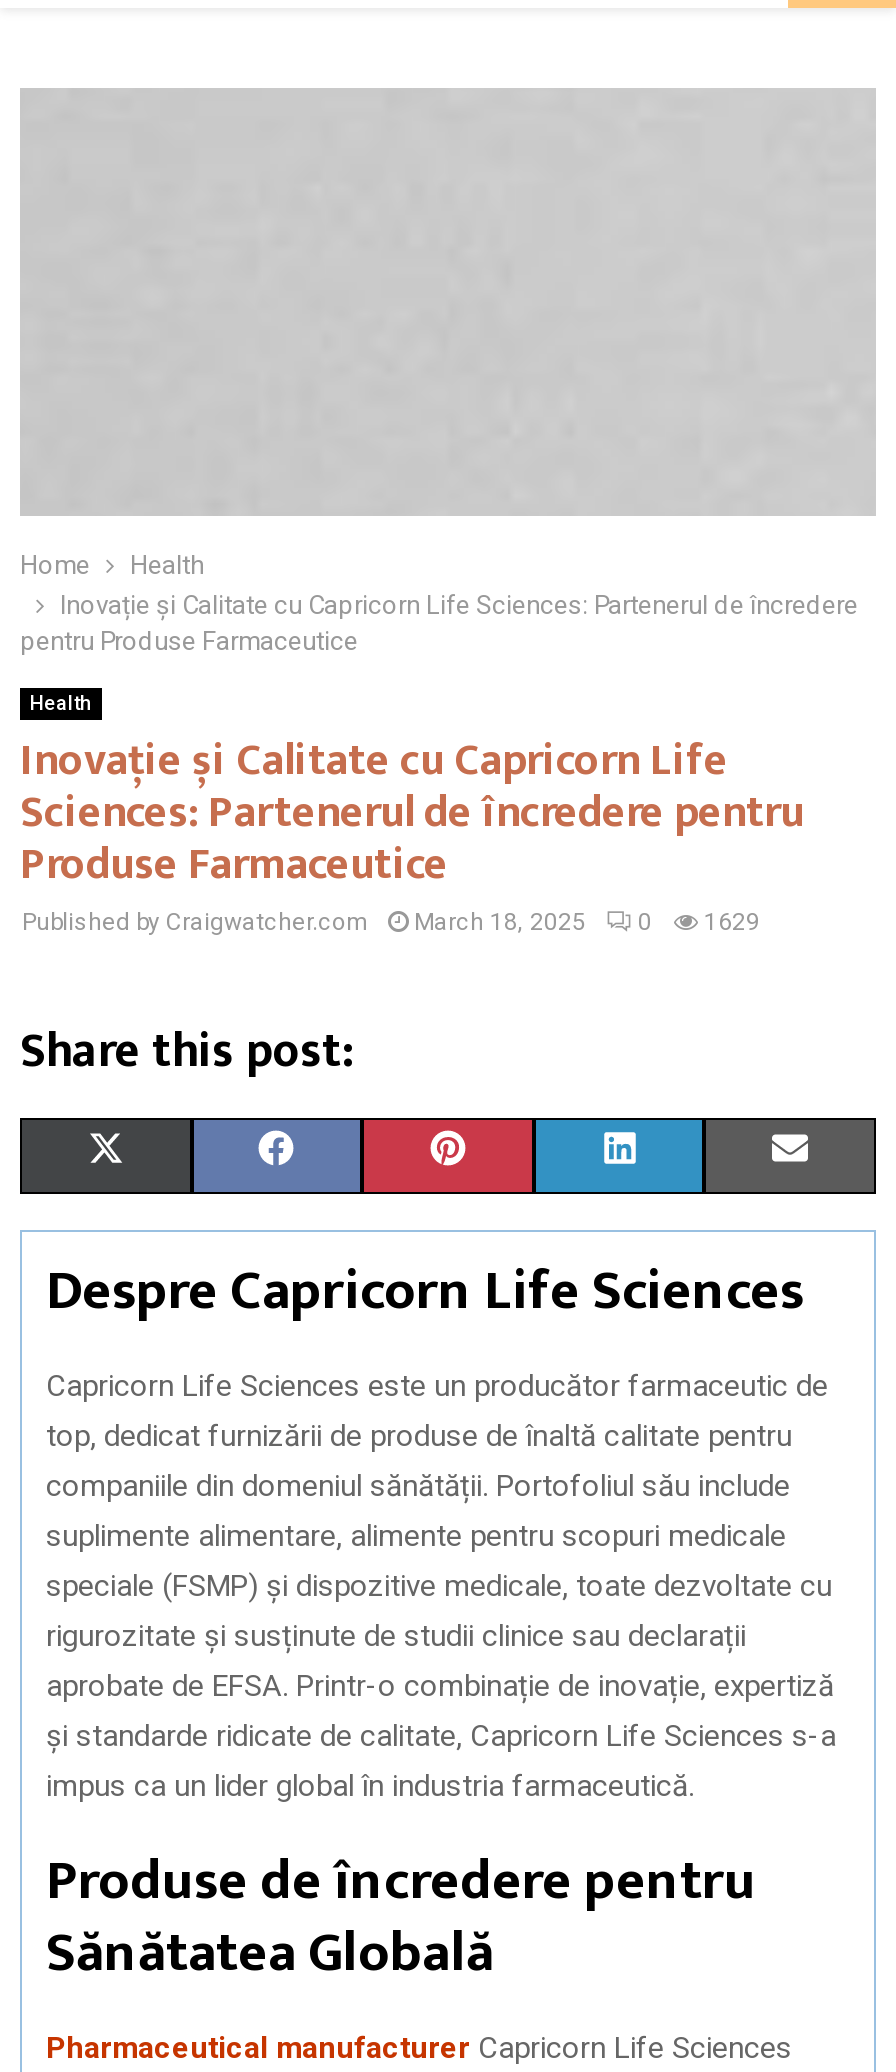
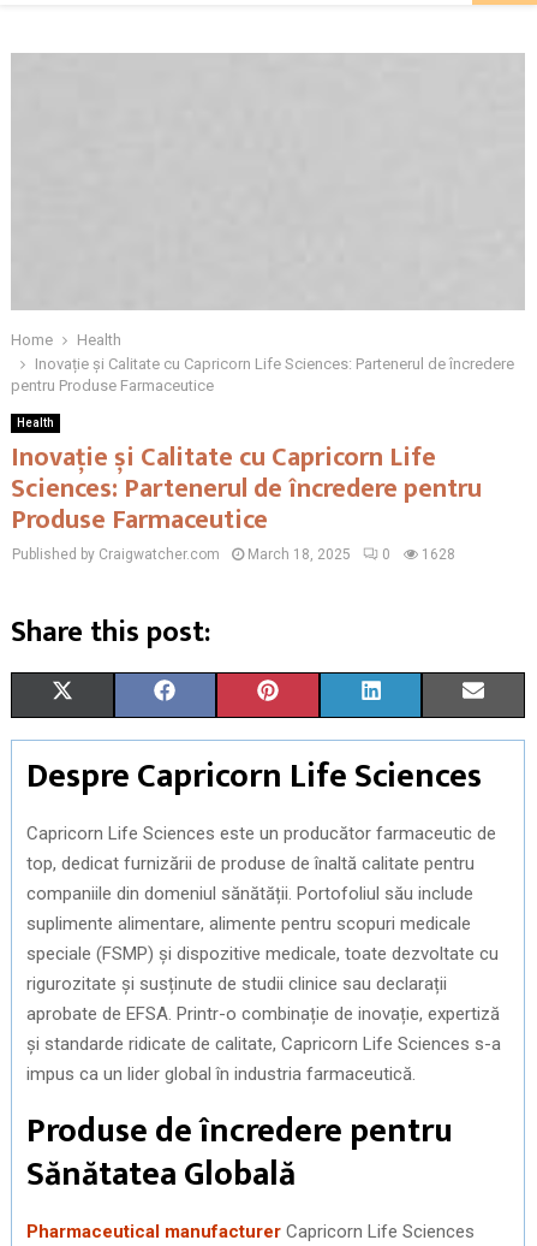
- Published by Craigwatcher.com March 18, 2025 0 1629
+ Published by Craigwatcher.com March 18, 2025 0 1628
